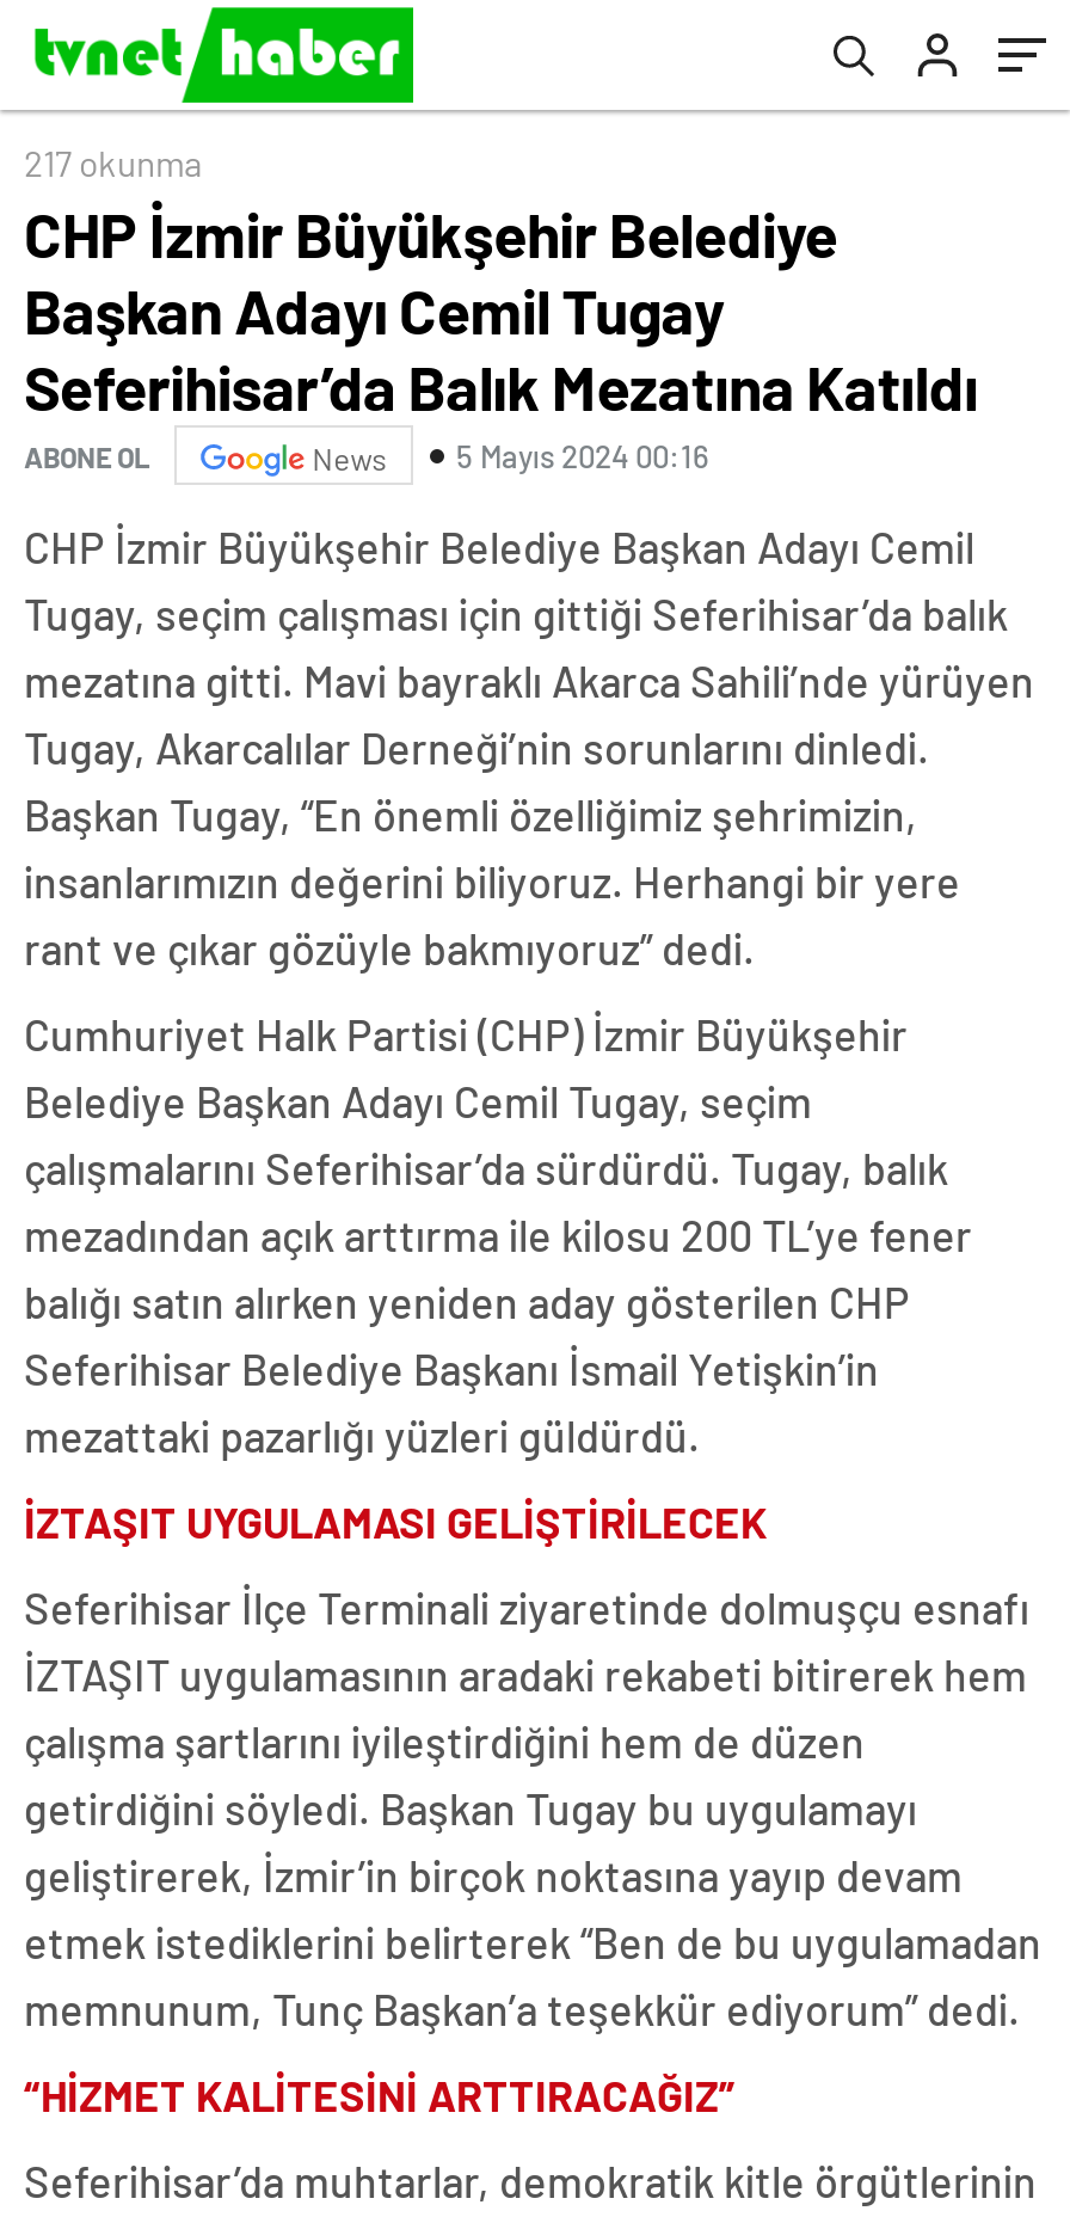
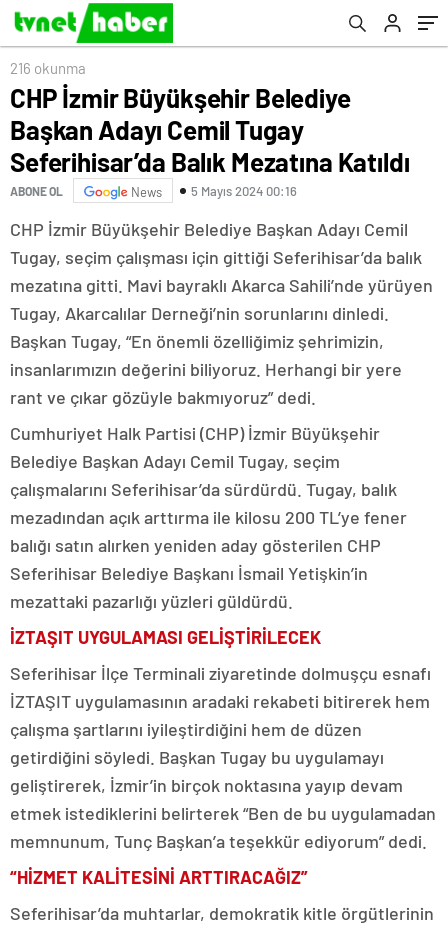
- 217 okunma
+ 216 okunma
